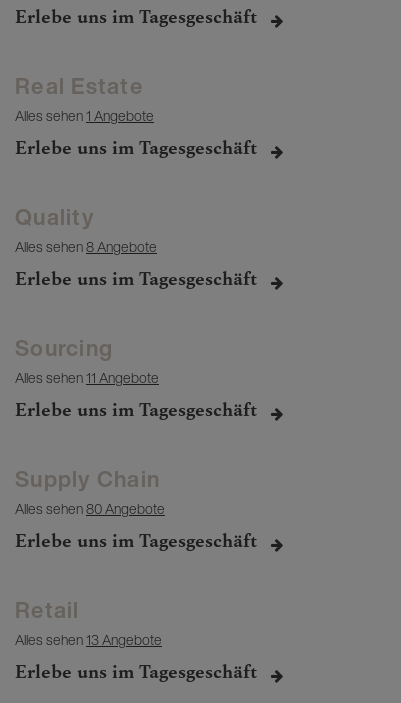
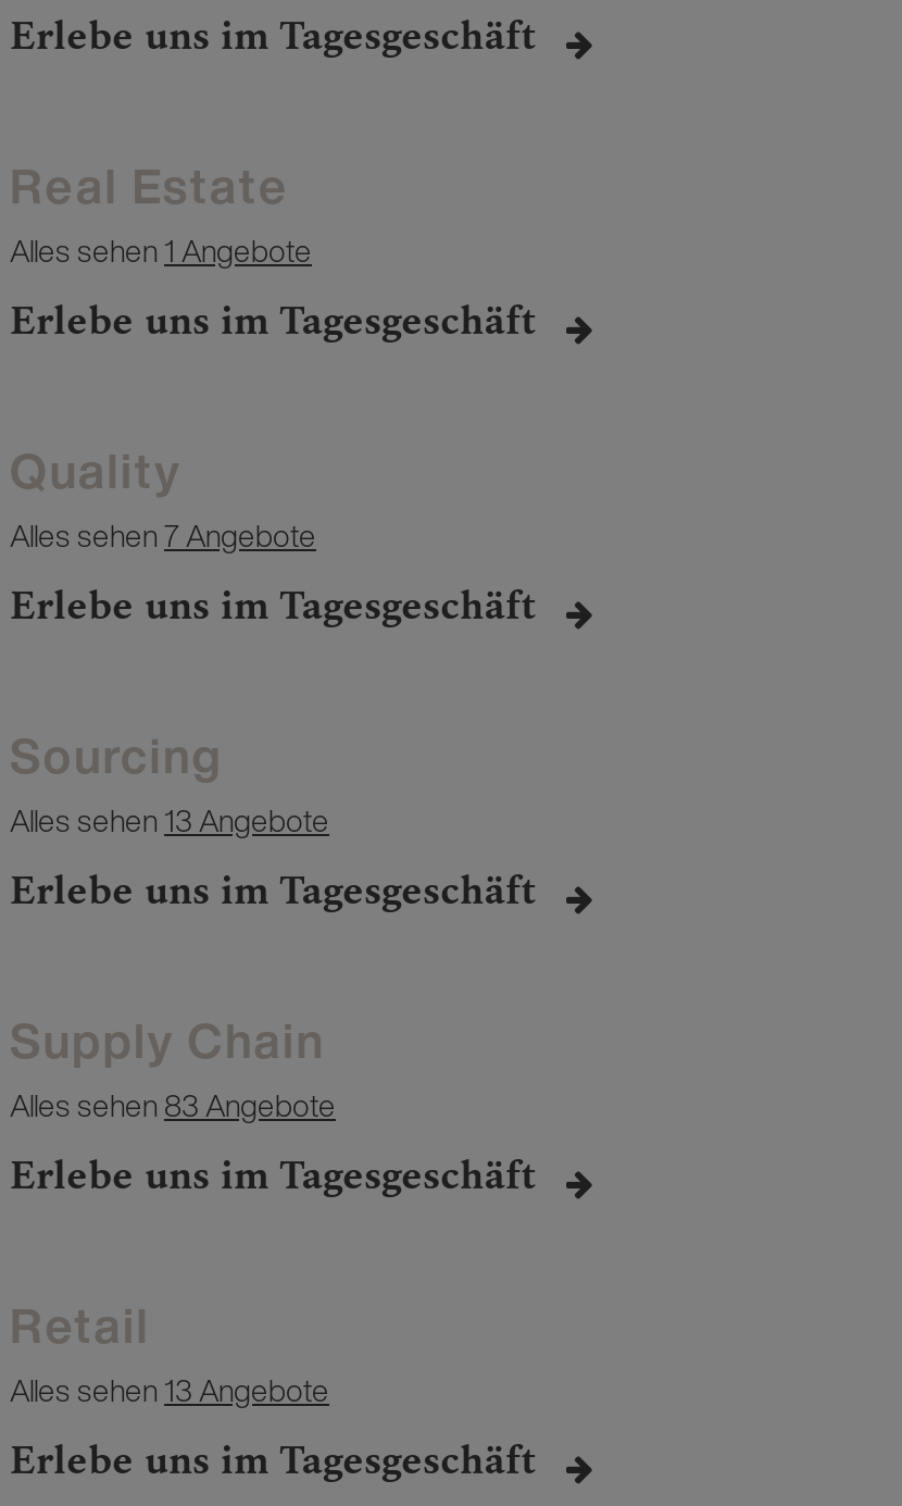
- Alles sehen8 Angebote
+ Alles sehen7 Angebote

- Alles sehen 11 Angebote
+ Alles sehen 13 Angebote

- Alles sehen 80 Angebote
+ Alles sehen 83 Angebote
